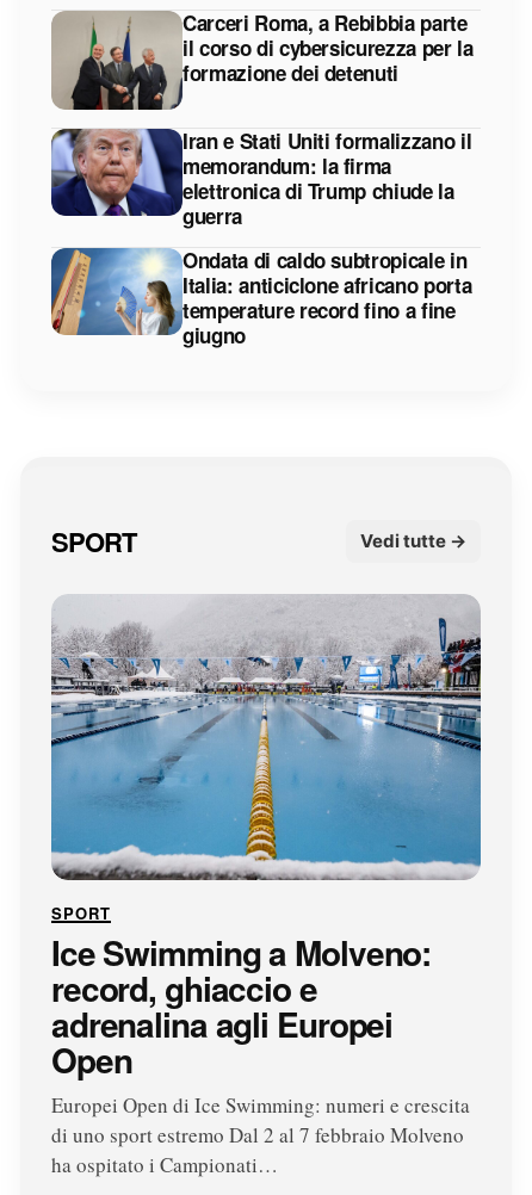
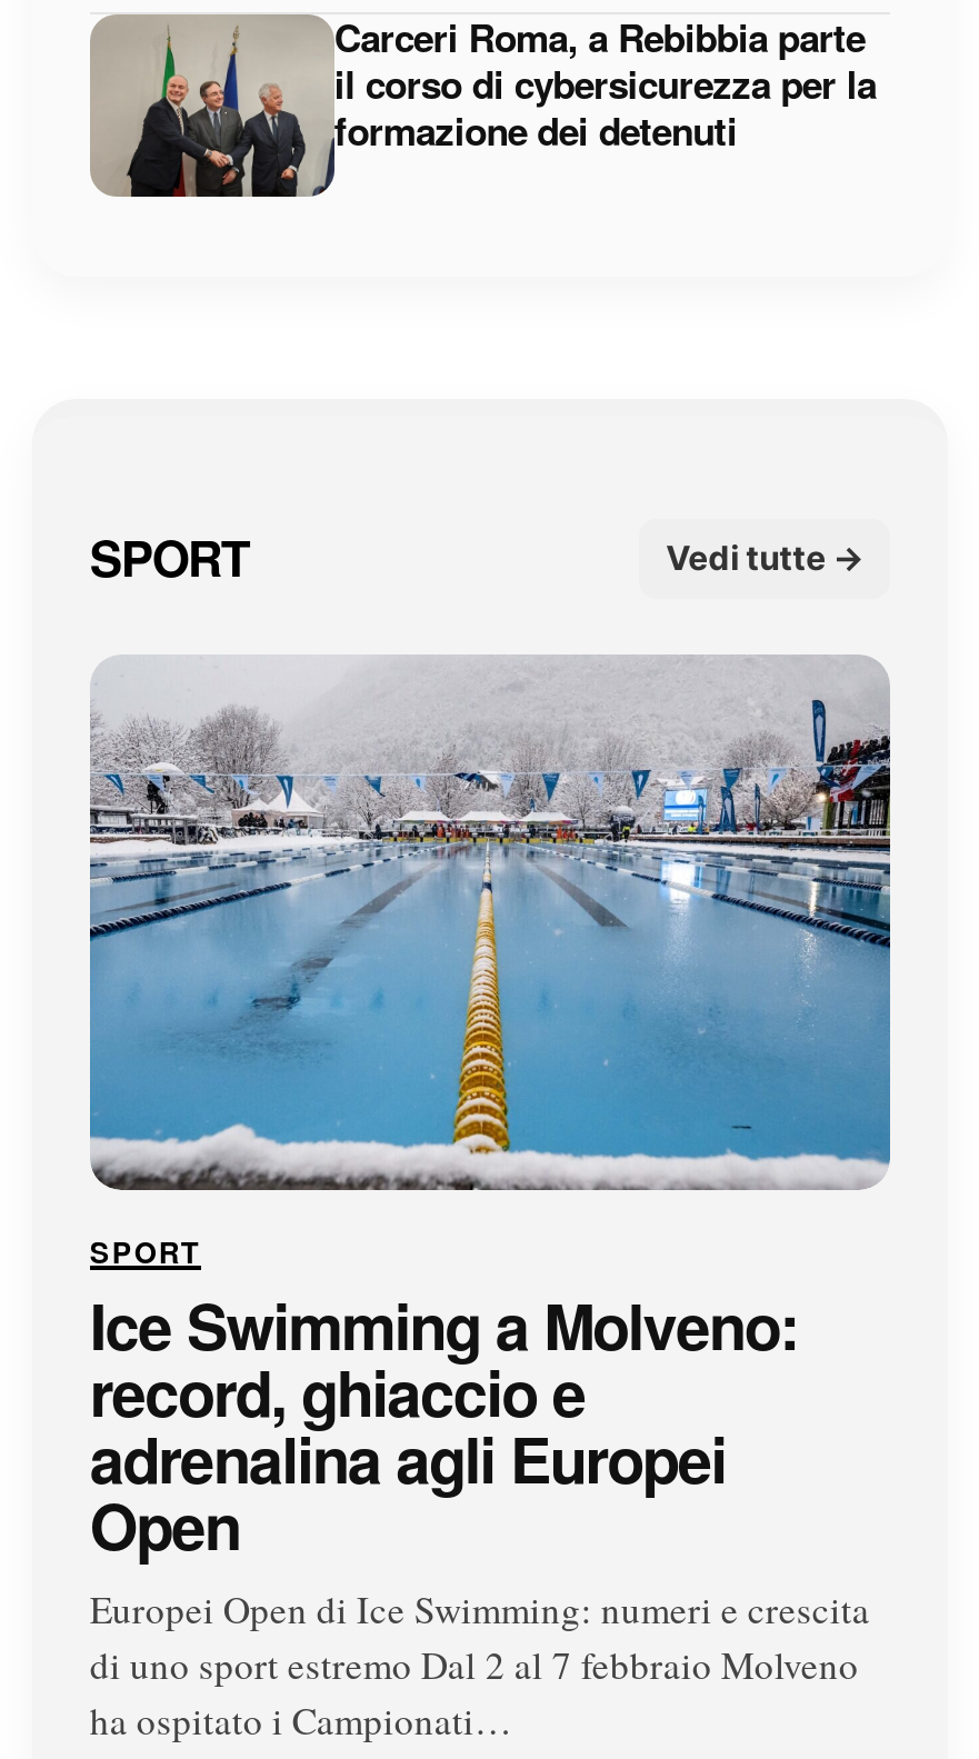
- [image]
- Iran e Stati Uniti formalizzano il
- memorandum: la firma
- elettronica di Trump chiude la
- guerra
- Ondata di caldo subtropicale in
- Italia: anticiclone africano porta
- temperature record fino a fine
- giugno

- [image]
